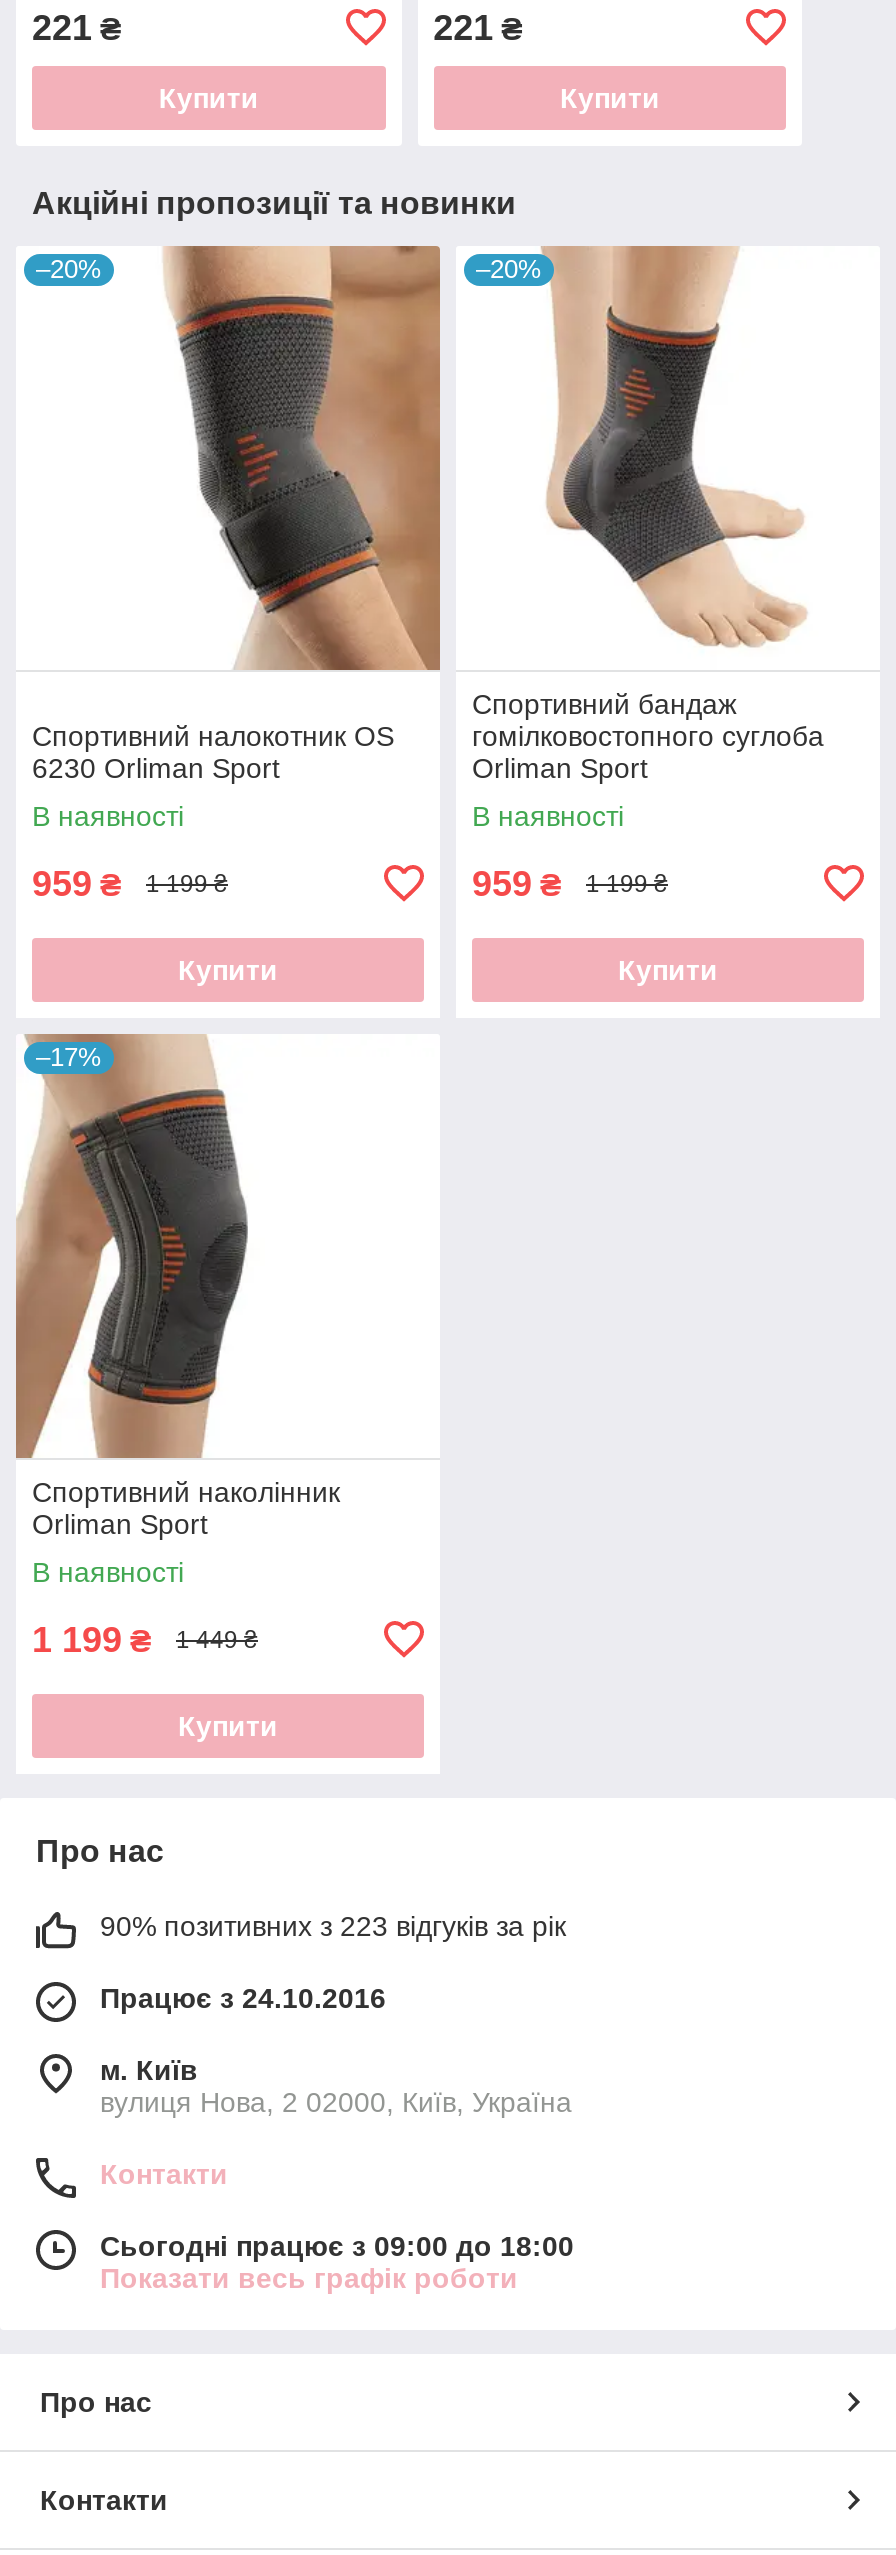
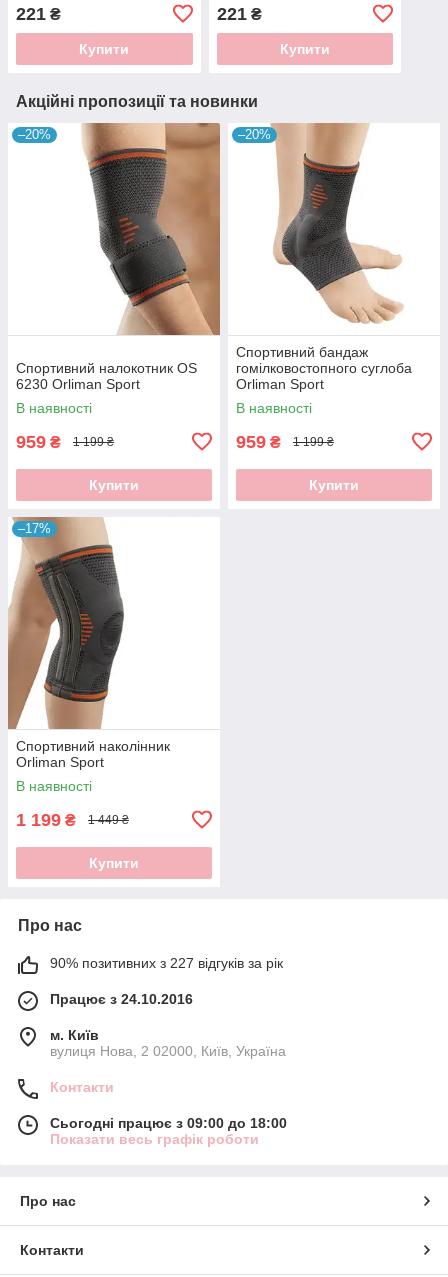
- 90% позитивних з 223 відгуків за рік
+ 90% позитивних з 227 відгуків за рік
